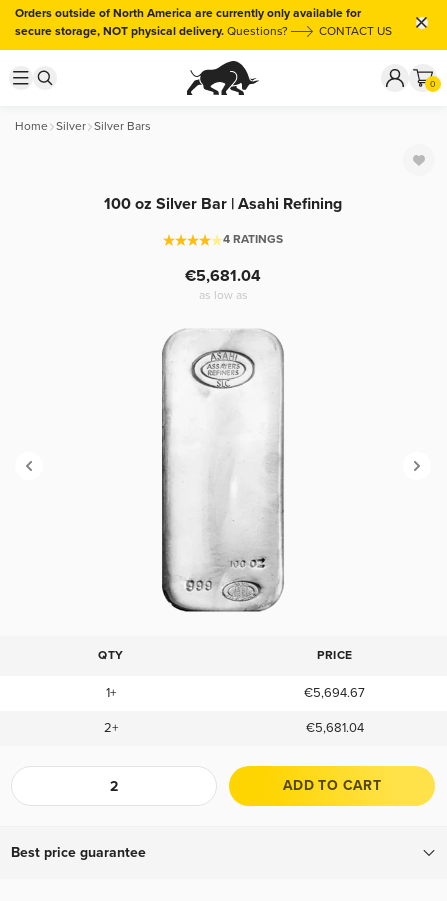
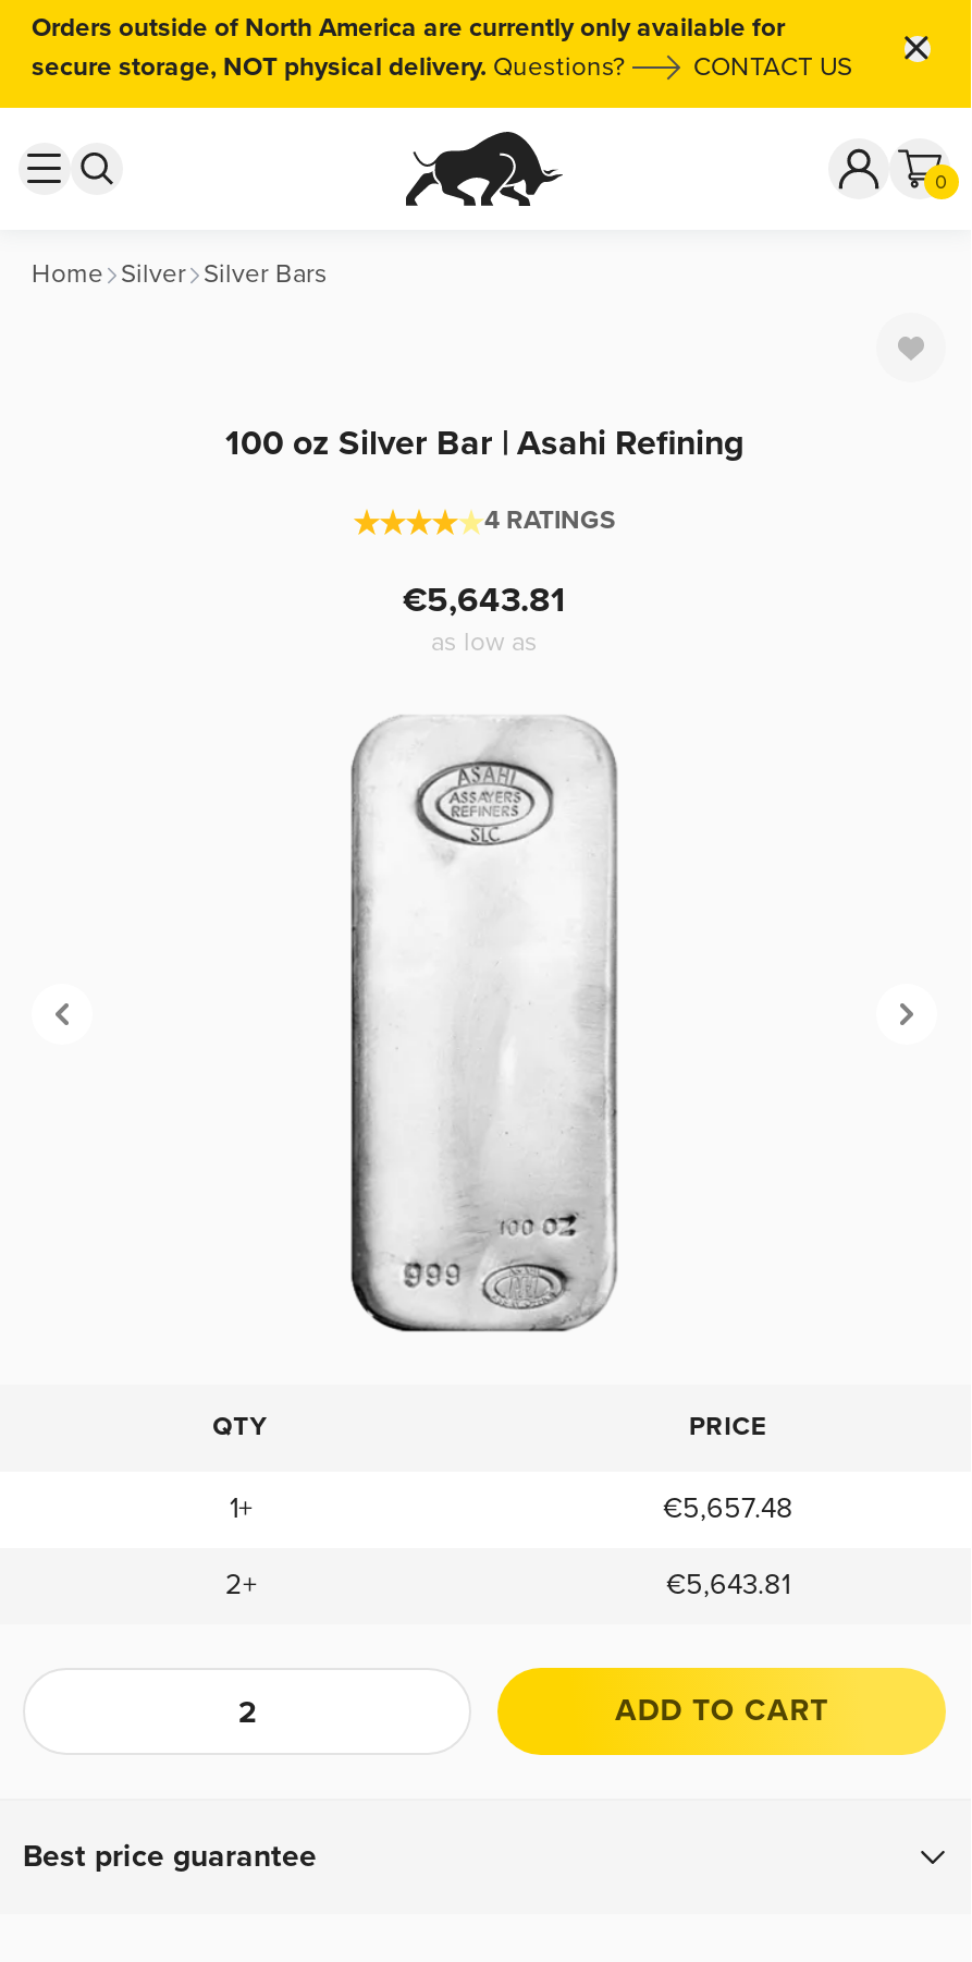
- 5,681.04
+ 5,643.81

- 5,694.67
+ 5,657.48

- 5,681.04
+ 5,643.81
